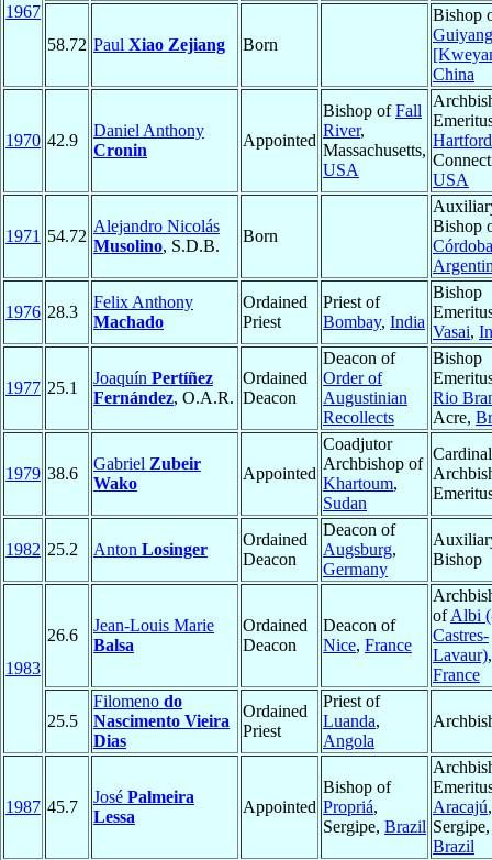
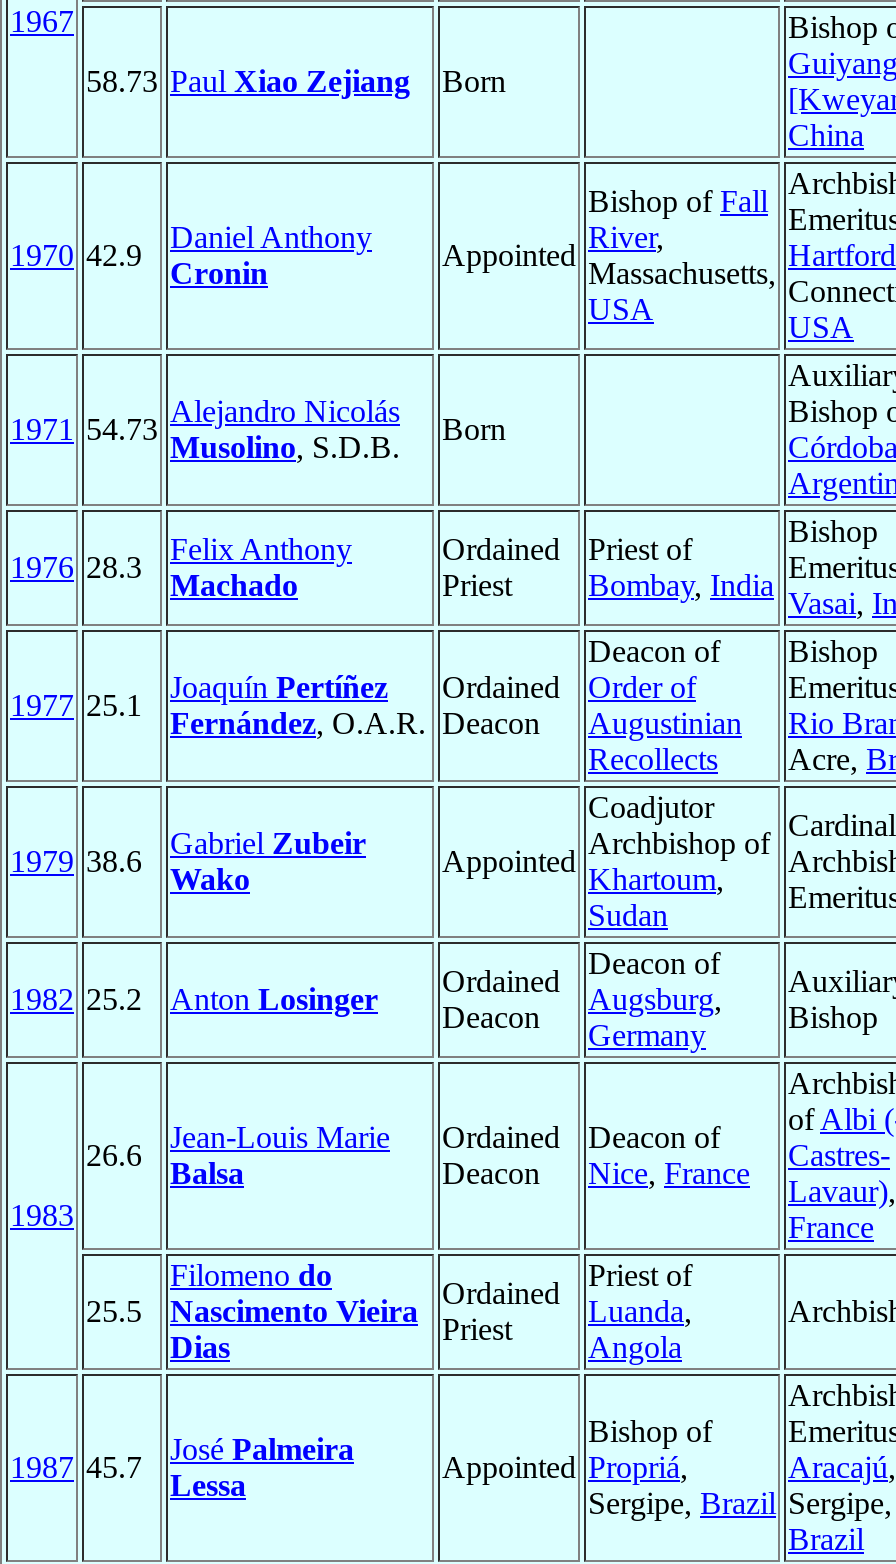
- 58.72 Paul Xiao Zejiang
+ 58.73 Paul Xiao Zejiang

- 1971 54.72
+ 1971 54.73
